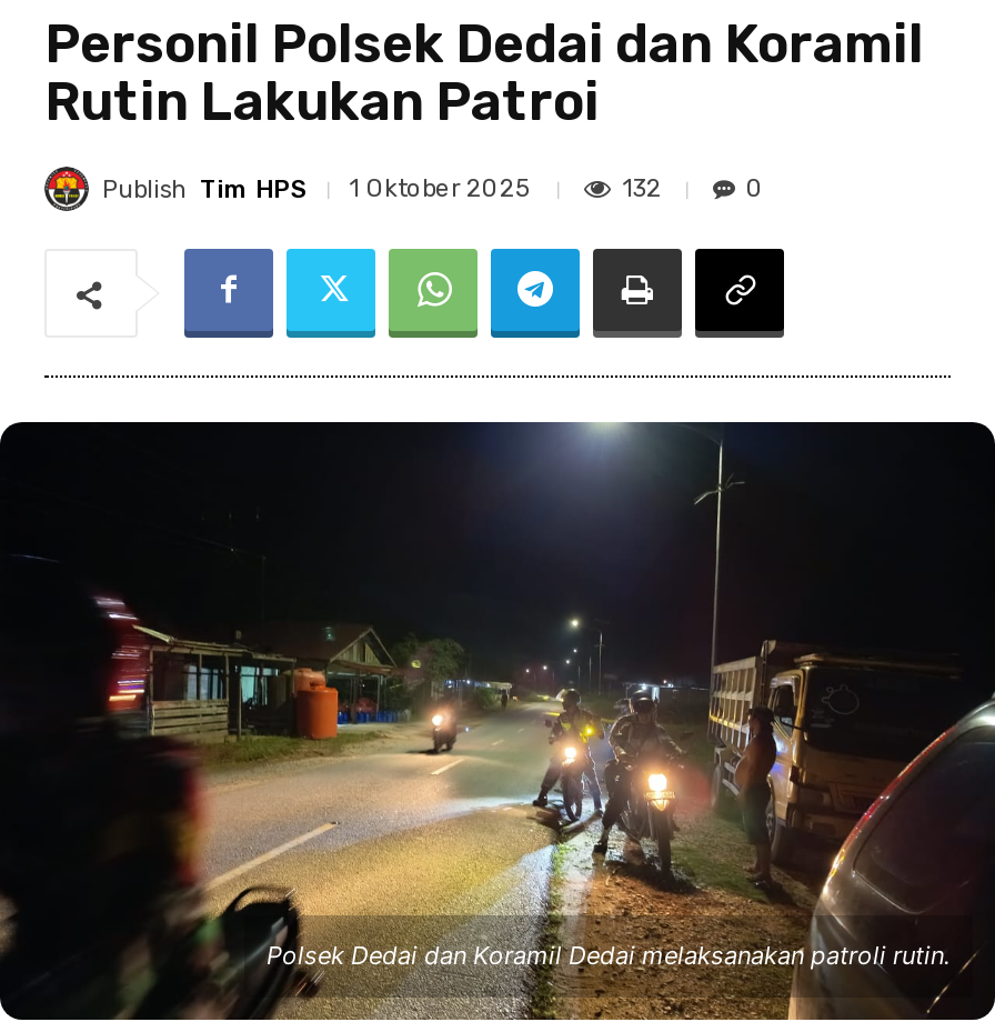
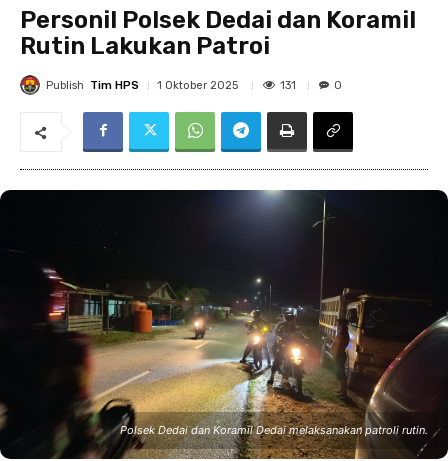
- 132
+ 131
